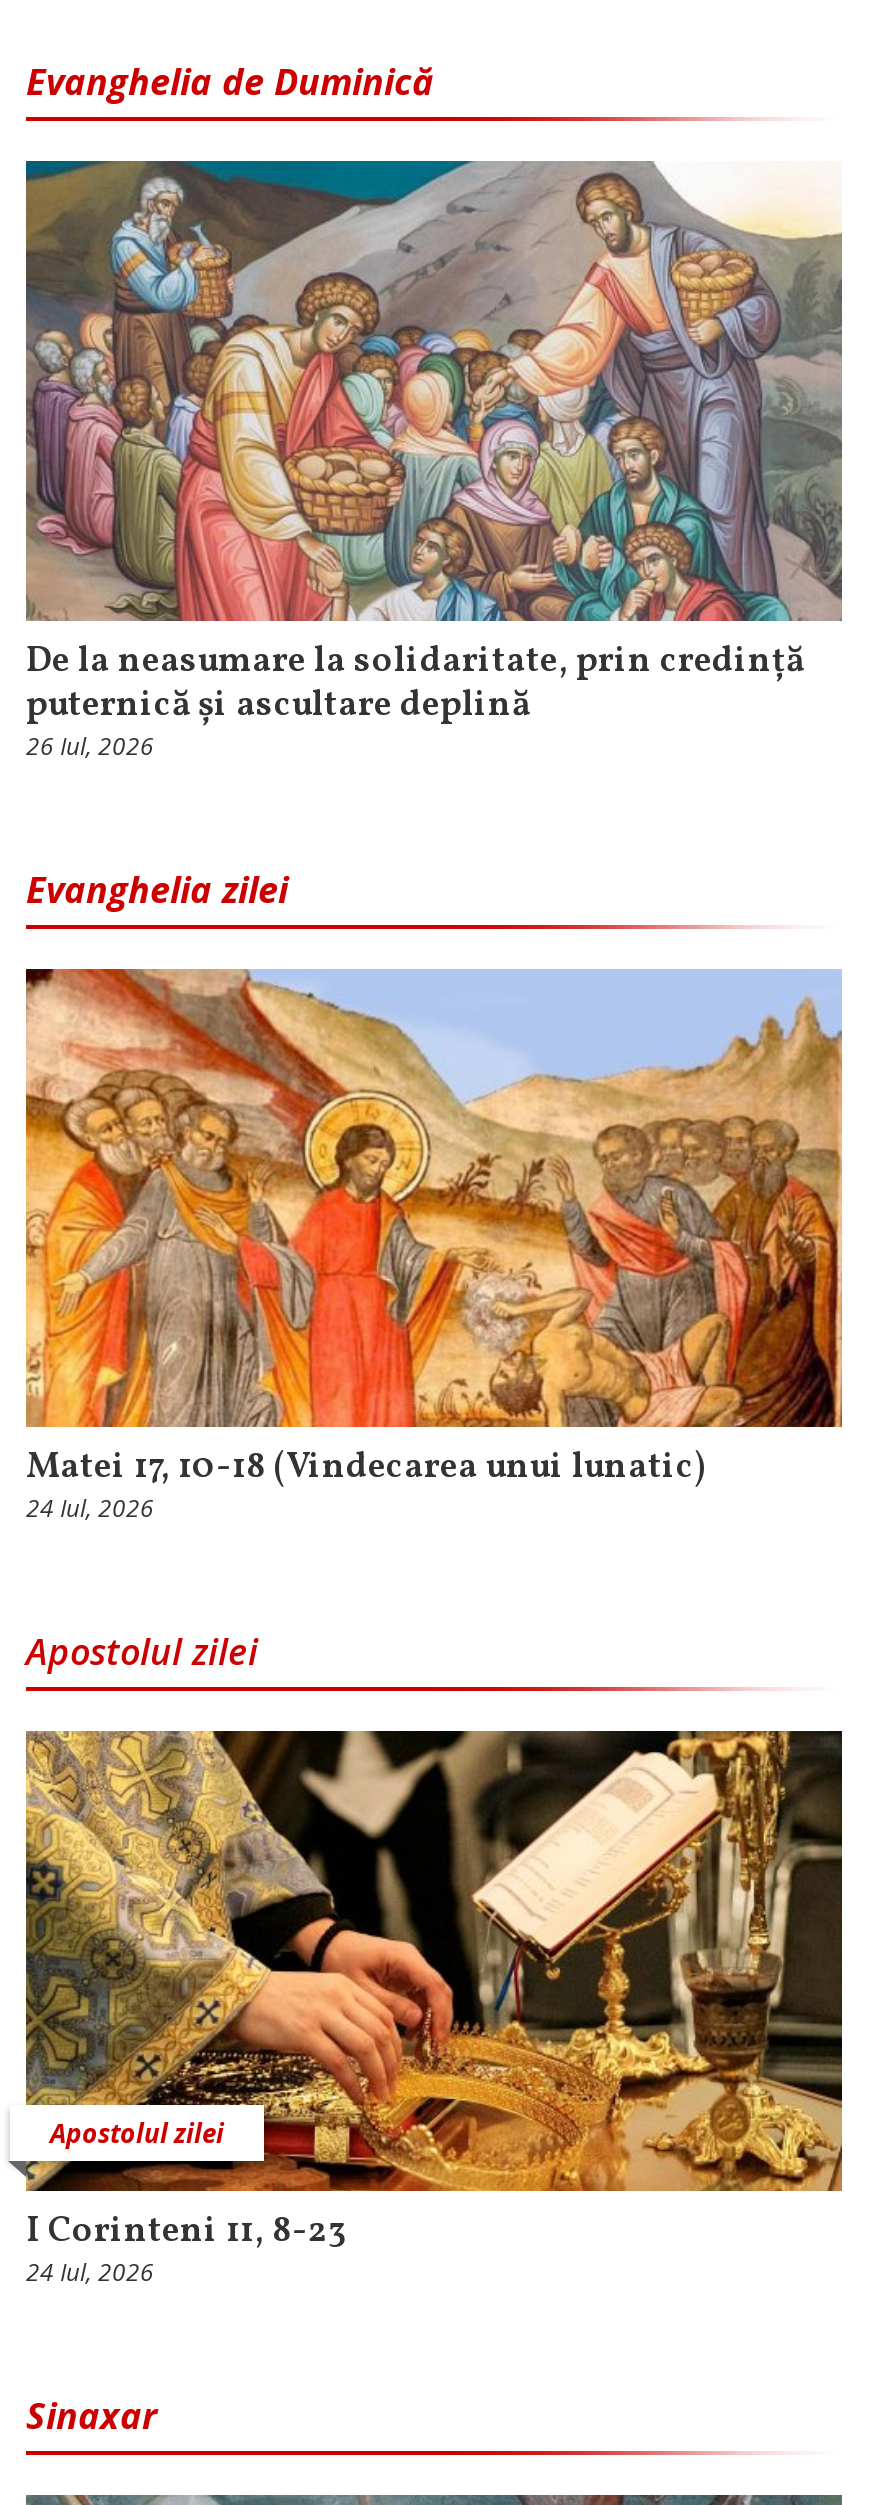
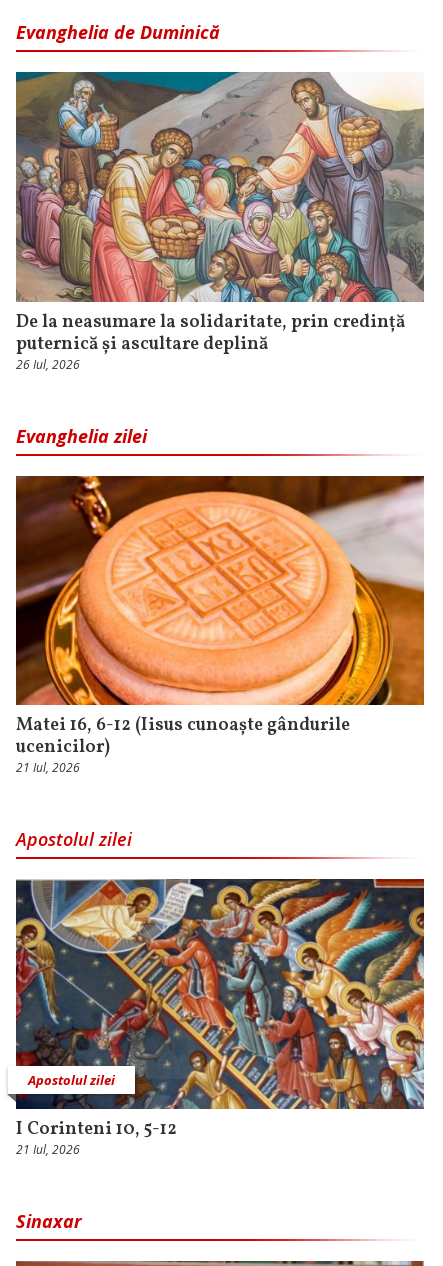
- [image]
- Matei 17, 10-18 (Vindecarea unui lunatic)
- 24 Iul, 2026
+ [image]
+ Matei 16, 6-12 (Iisus cunoaște gândurile
+ ucenicilor)
+ 21 Iul, 2026

- [image]
- I Corinteni 11, 8-23
+ [image]
+ I Corinteni 10, 5-12

- 24 Iul, 2026
+ 21 Iul, 2026
